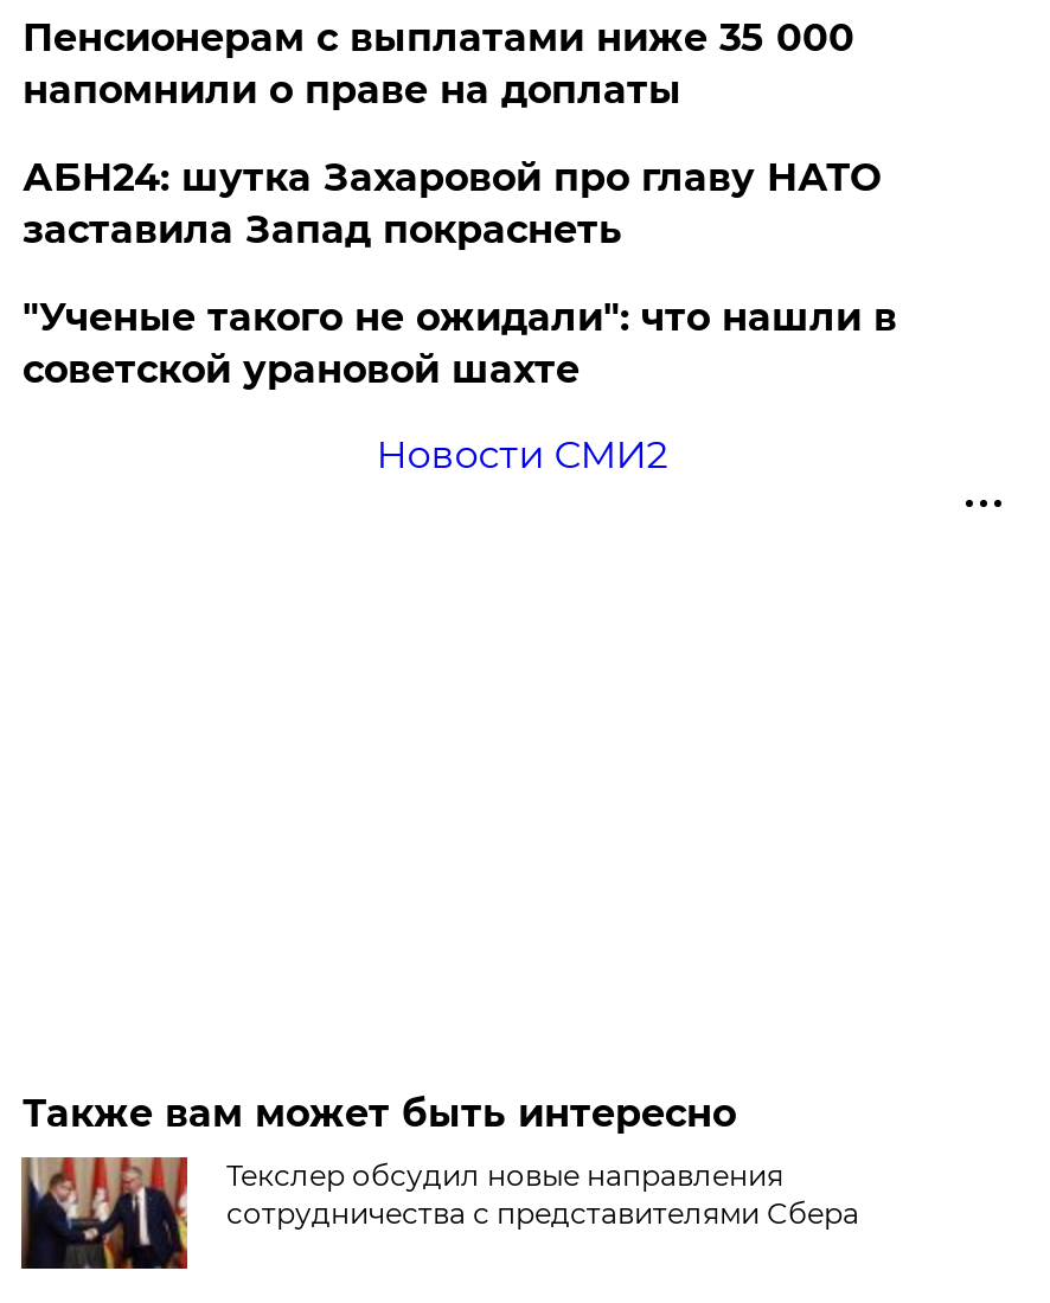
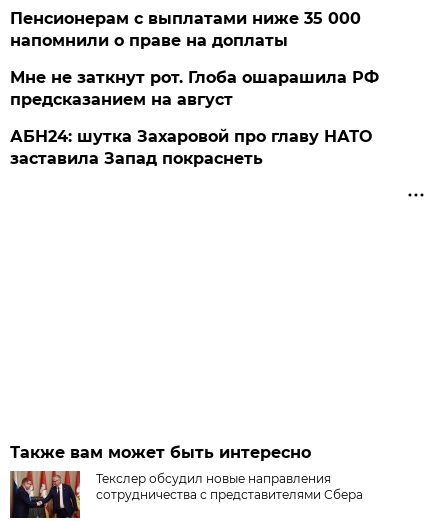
+ Мне не заткнут рот. Глоба ошарашила РФ
+ предсказанием на август

moved down: АБН24: шутка Захаровой про главу НАТО | заставила Запад покраснеть

- "Ученые такого не ожидали": что нашли в
- советской урановой шахте
- Новости СМИ2
